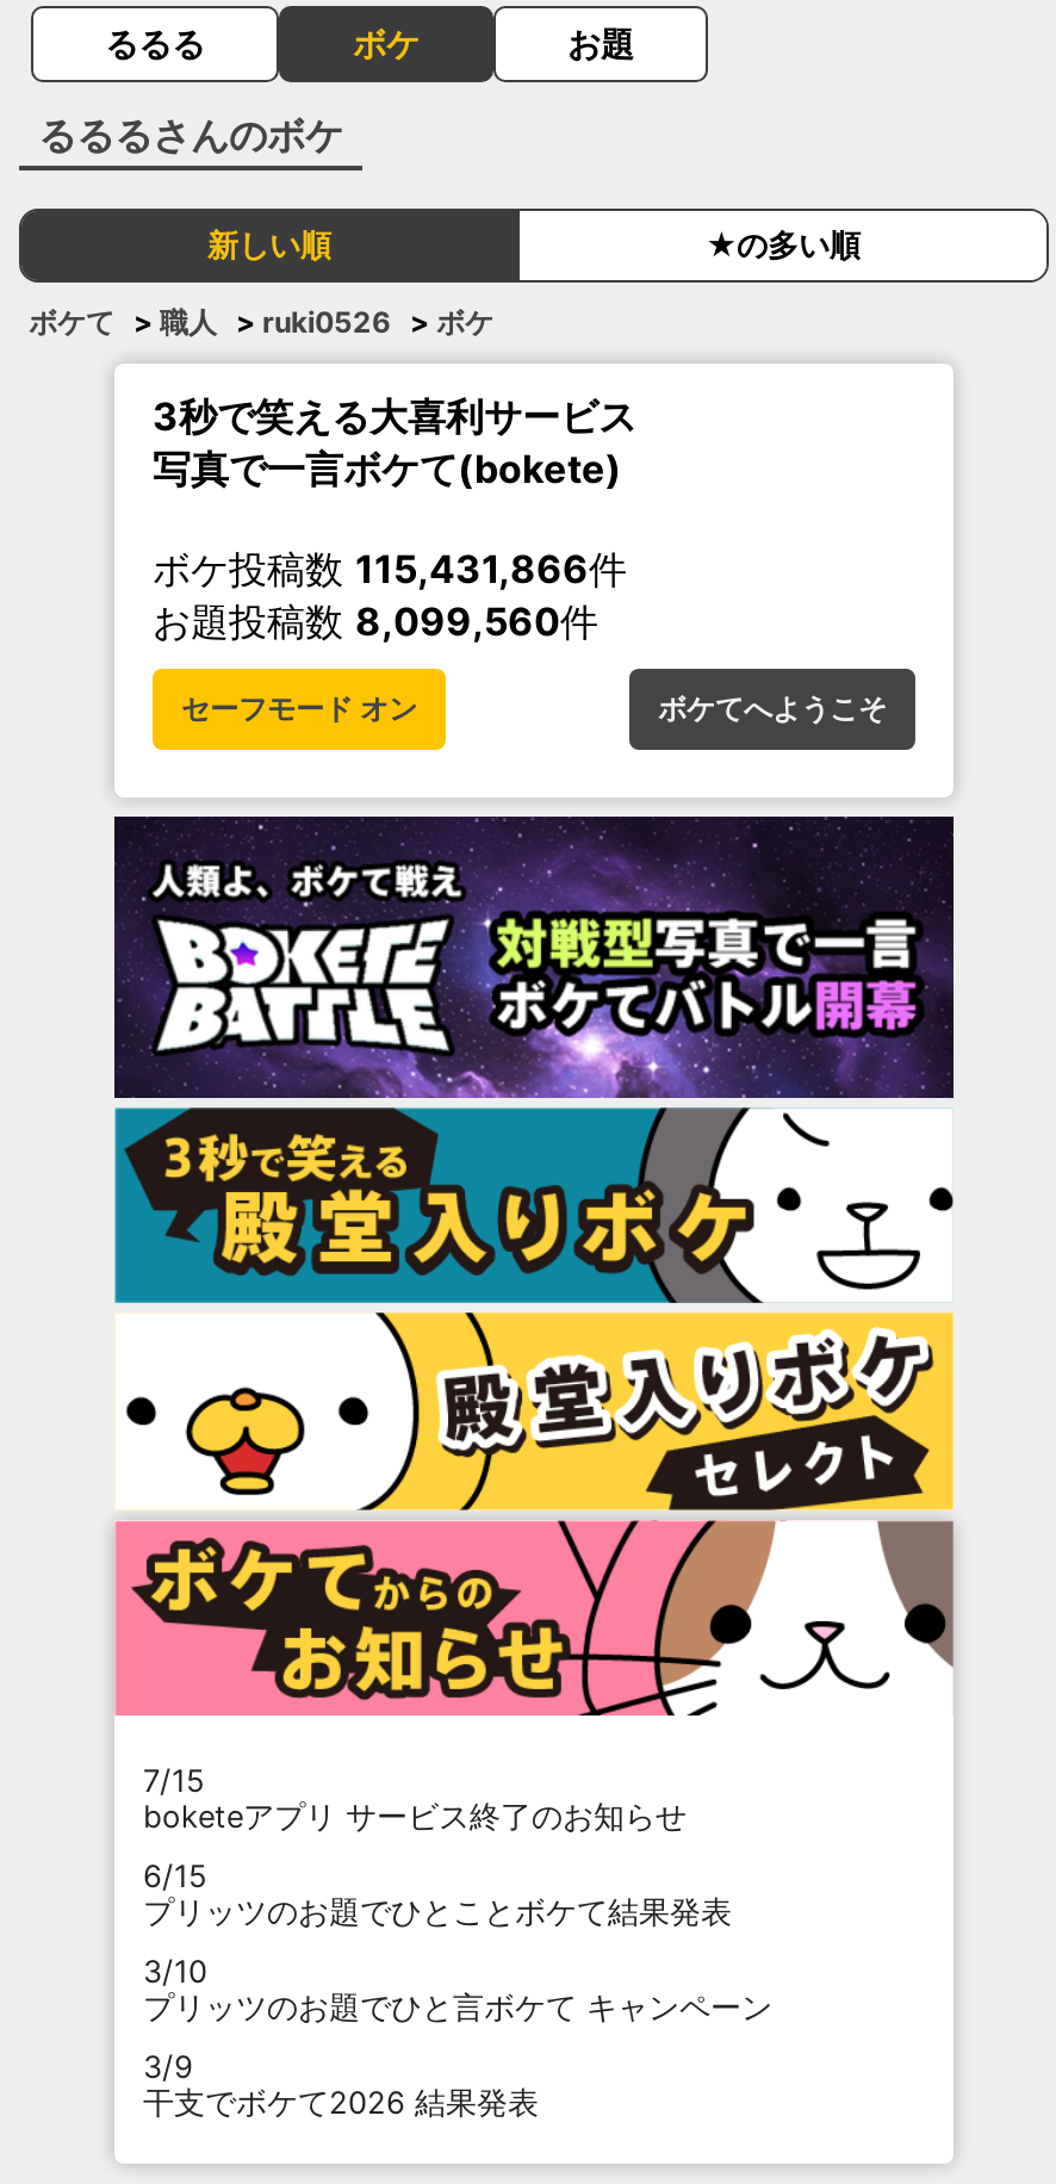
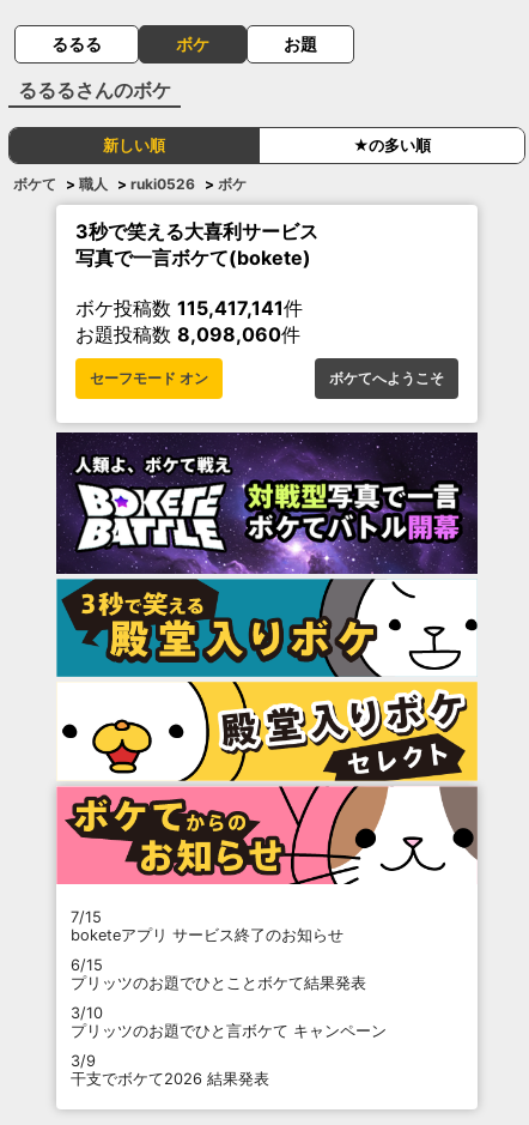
- ボケ投稿数115,431,866件
+ ボケ投稿数115,417,141件

- お題投稿数8,099,560件
+ お題投稿数8,098,060件
